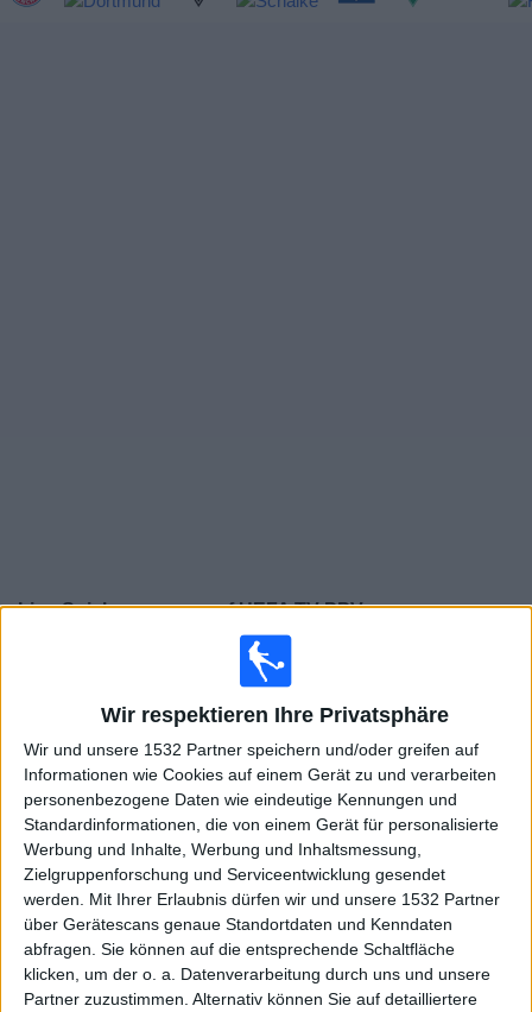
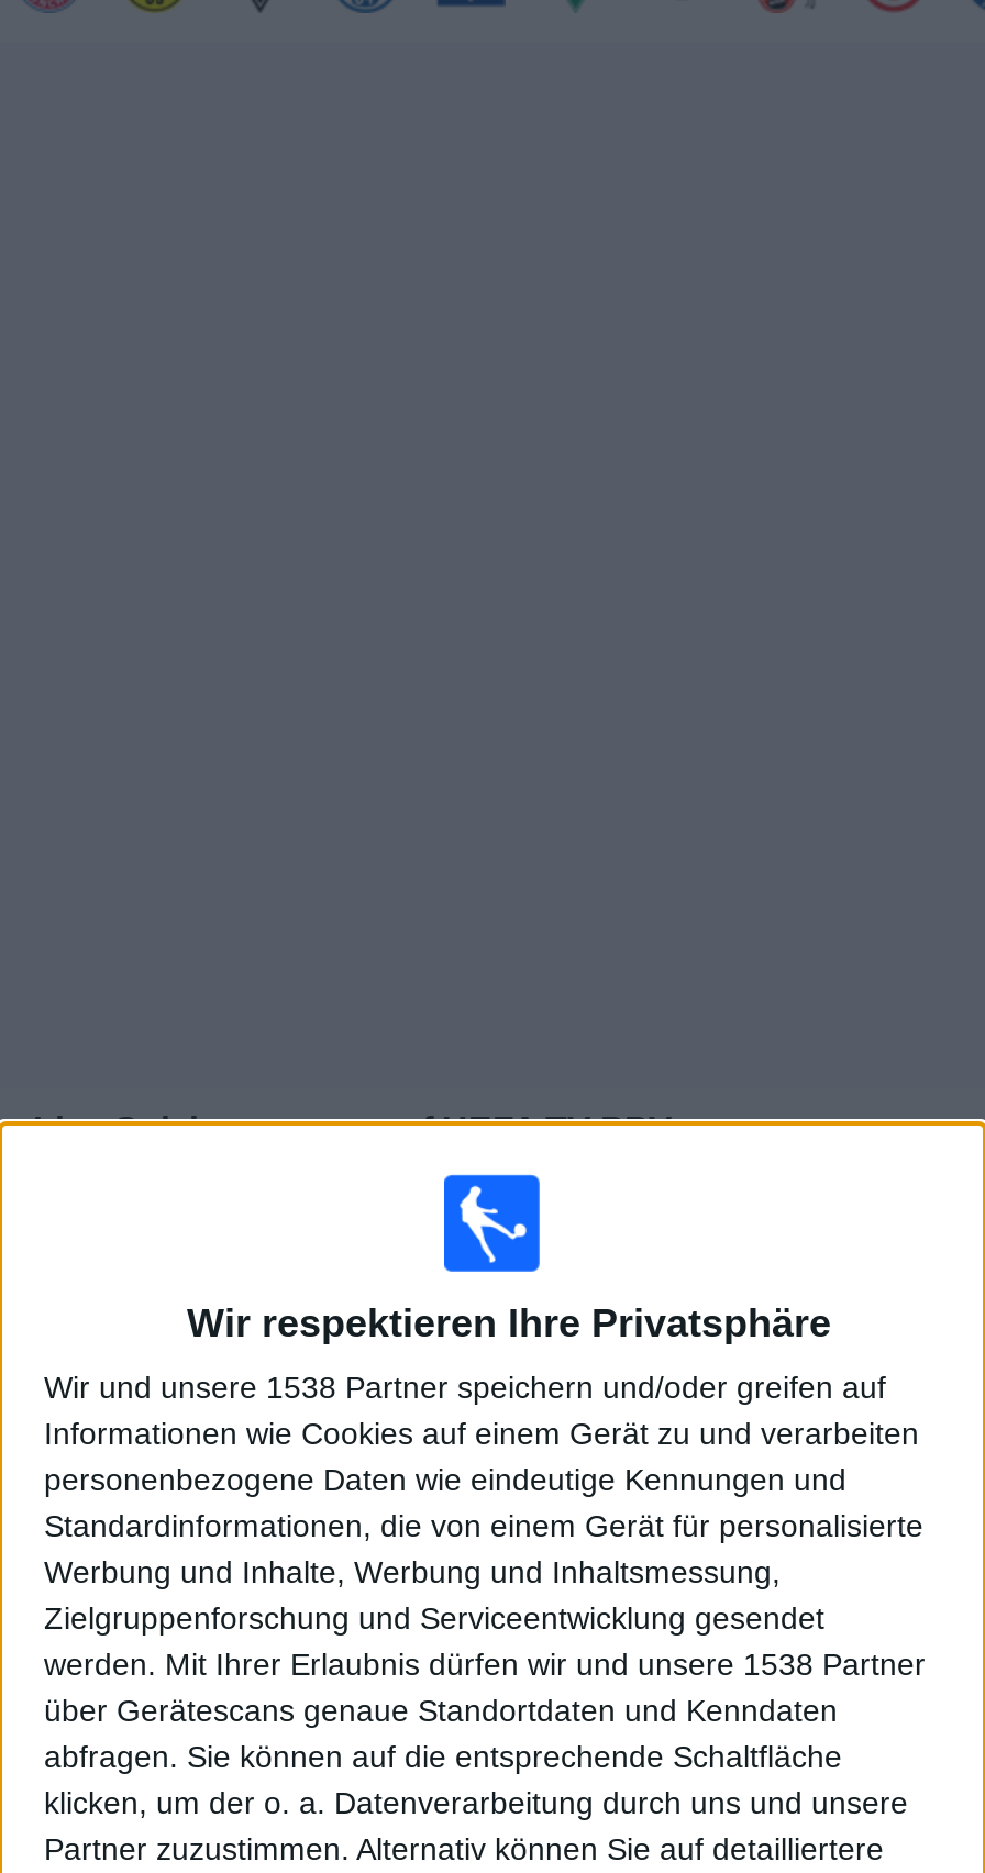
- Wir und unsere 1532 Partner speichern und/oder greifen auf
+ Wir und unsere 1538 Partner speichern und/oder greifen auf

- werden. Mit Ihrer Erlaubnis dürfen wir und unsere 1532 Partner
+ werden. Mit Ihrer Erlaubnis dürfen wir und unsere 1538 Partner
